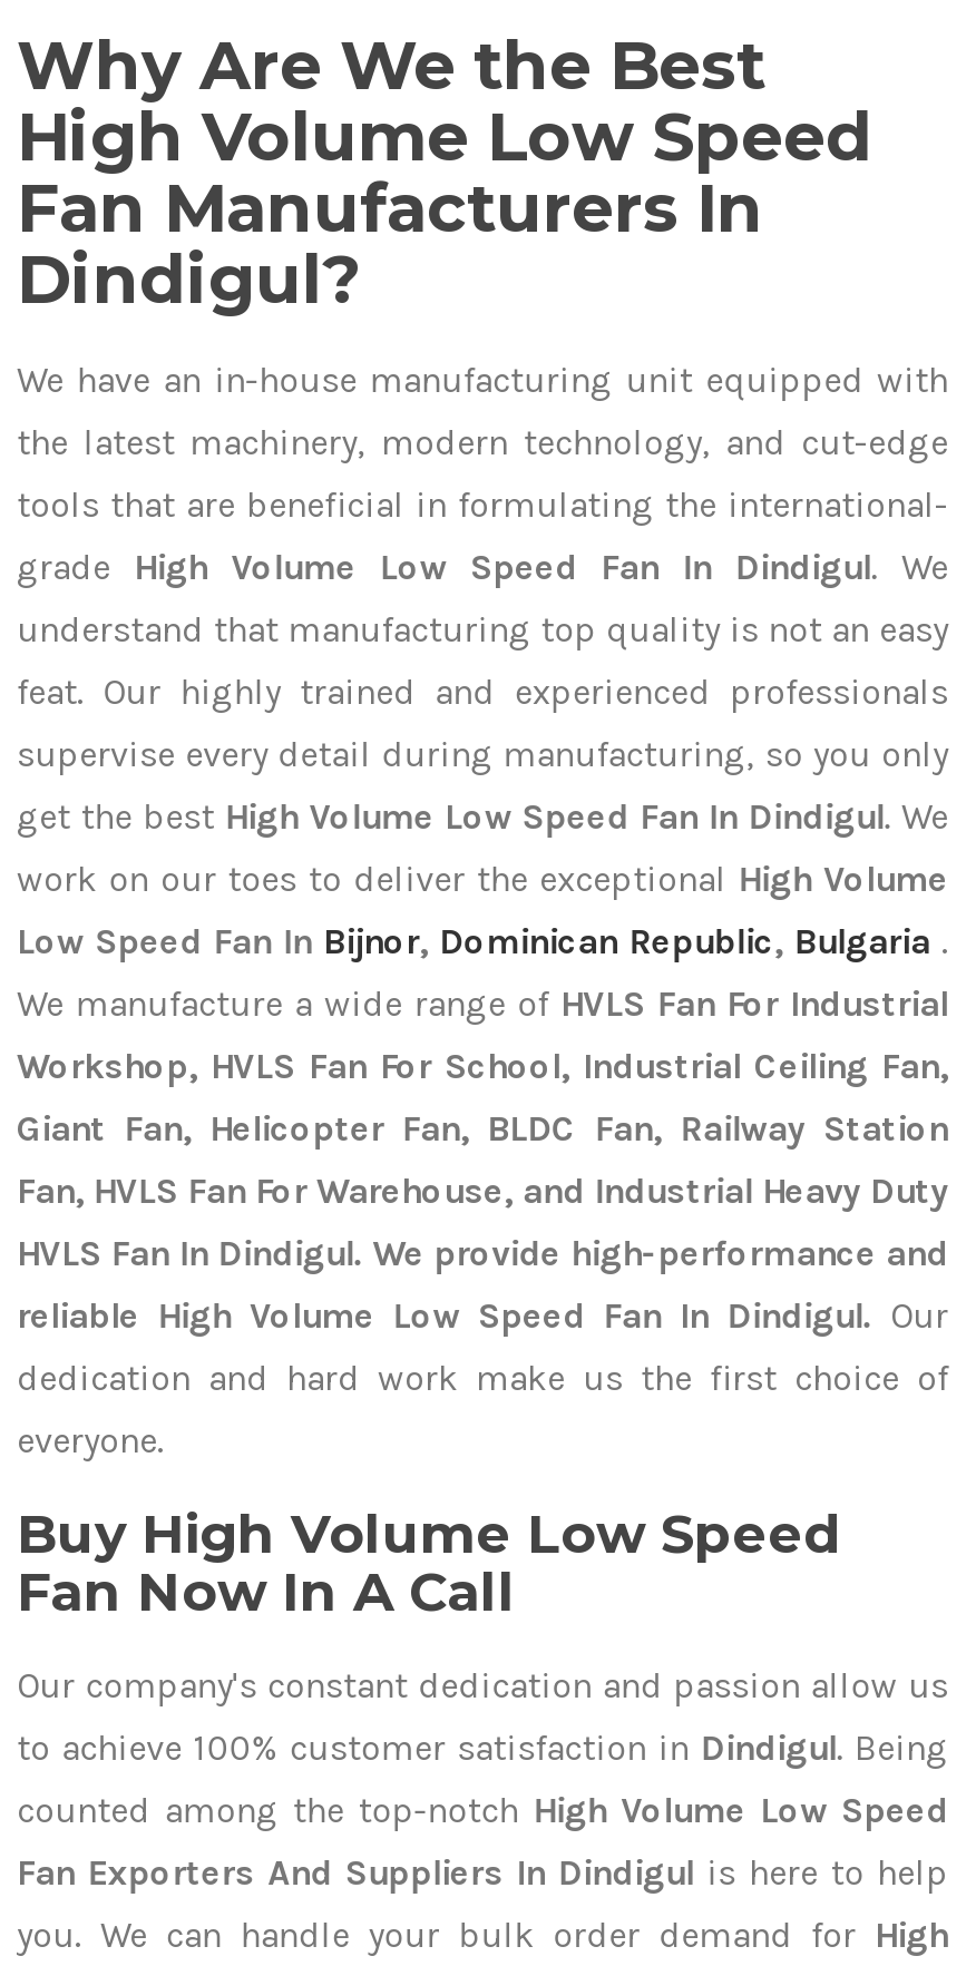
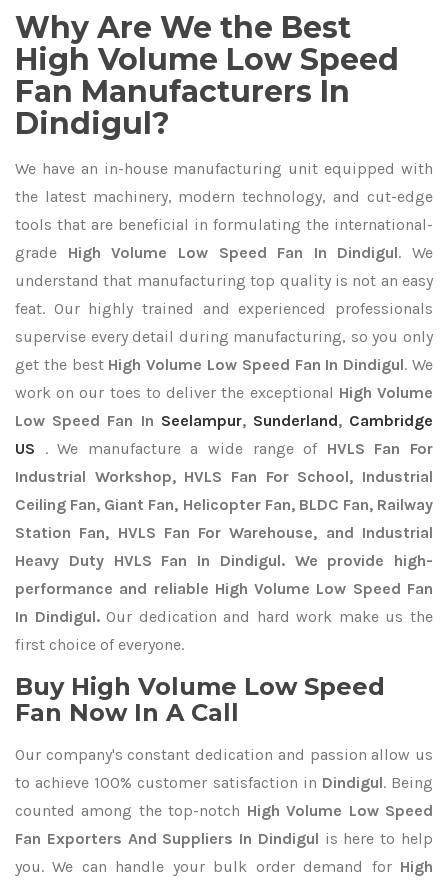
- Low Speed Fan In Bijnor, Dominican Republic, Bulgaria .
+ Low Speed Fan In Seelampur, Sunderland, Cambridge

- We manufacture a wide range of HVLS Fan For Industrial
+ US . We manufacture a wide range of HVLS Fan For

- Workshop, HVLS Fan For School, Industrial Ceiling Fan,
+ Industrial Workshop, HVLS Fan For School, Industrial

- Giant Fan, Helicopter Fan, BLDC Fan, Railway Station
+ Ceiling Fan, Giant Fan, Helicopter Fan, BLDC Fan, Railway

- Fan, HVLS Fan For Warehouse, and Industrial Heavy Duty
+ Station Fan, HVLS Fan For Warehouse, and Industrial

- HVLS Fan In Dindigul. We provide high-performance and
+ Heavy Duty HVLS Fan In Dindigul. We provide high-

- reliable High Volume Low Speed Fan In Dindigul. Our
+ performance and reliable High Volume Low Speed Fan

- dedication and hard work make us the first choice of
+ In Dindigul. Our dedication and hard work make us the

- everyone.
+ first choice of everyone.
